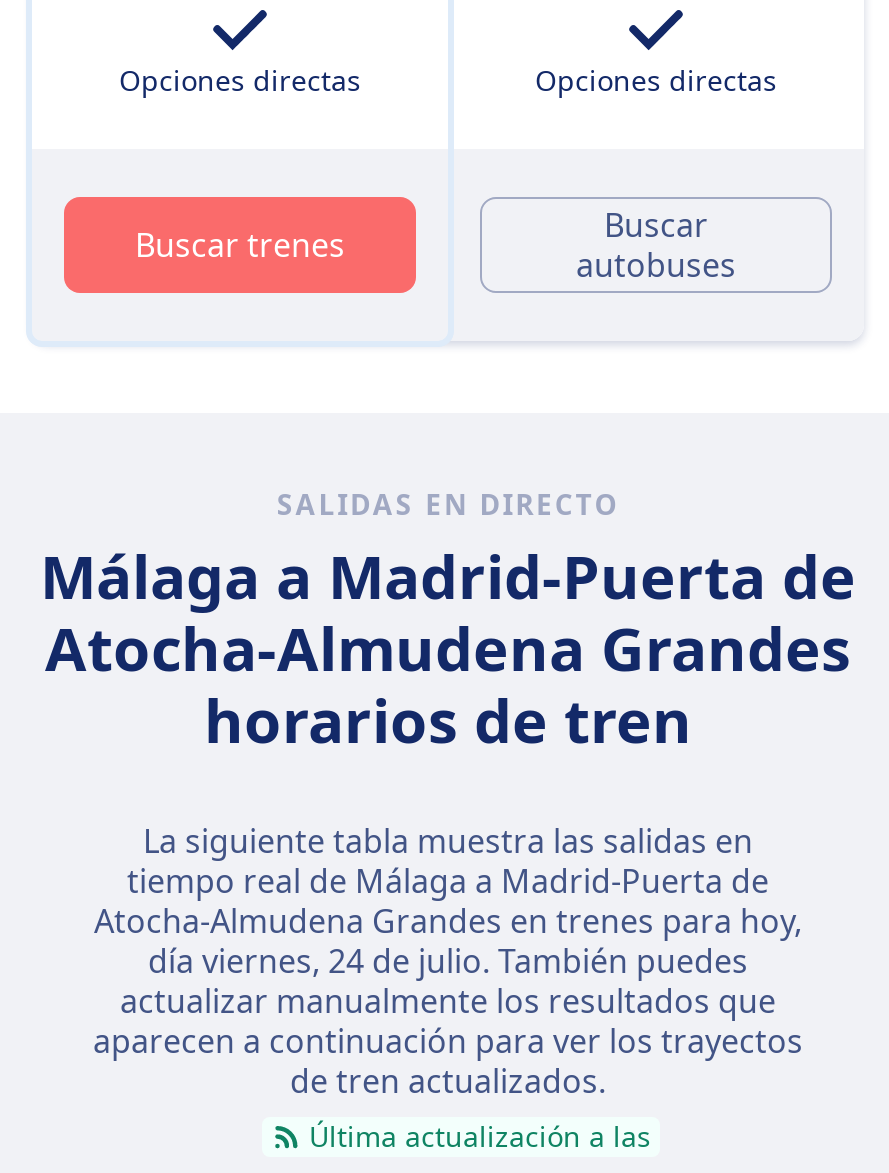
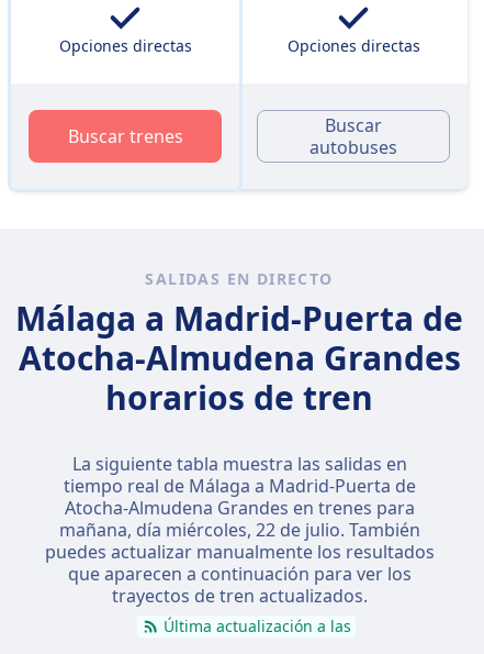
- Atocha-Almudena Grandes en trenes para hoy,
- día viernes, 24 de julio. También puedes
- actualizar manualmente los resultados que
- aparecen a continuación para ver los trayectos
- de tren actualizados.
+ Atocha-Almudena Grandes en trenes para
+ mañana, día miércoles, 22 de julio. También
+ puedes actualizar manualmente los resultados
+ que aparecen a continuación para ver los
+ trayectos de tren actualizados.
